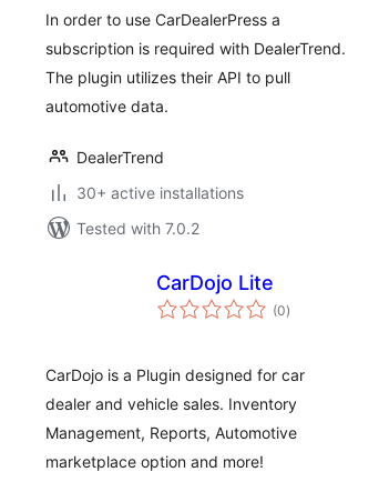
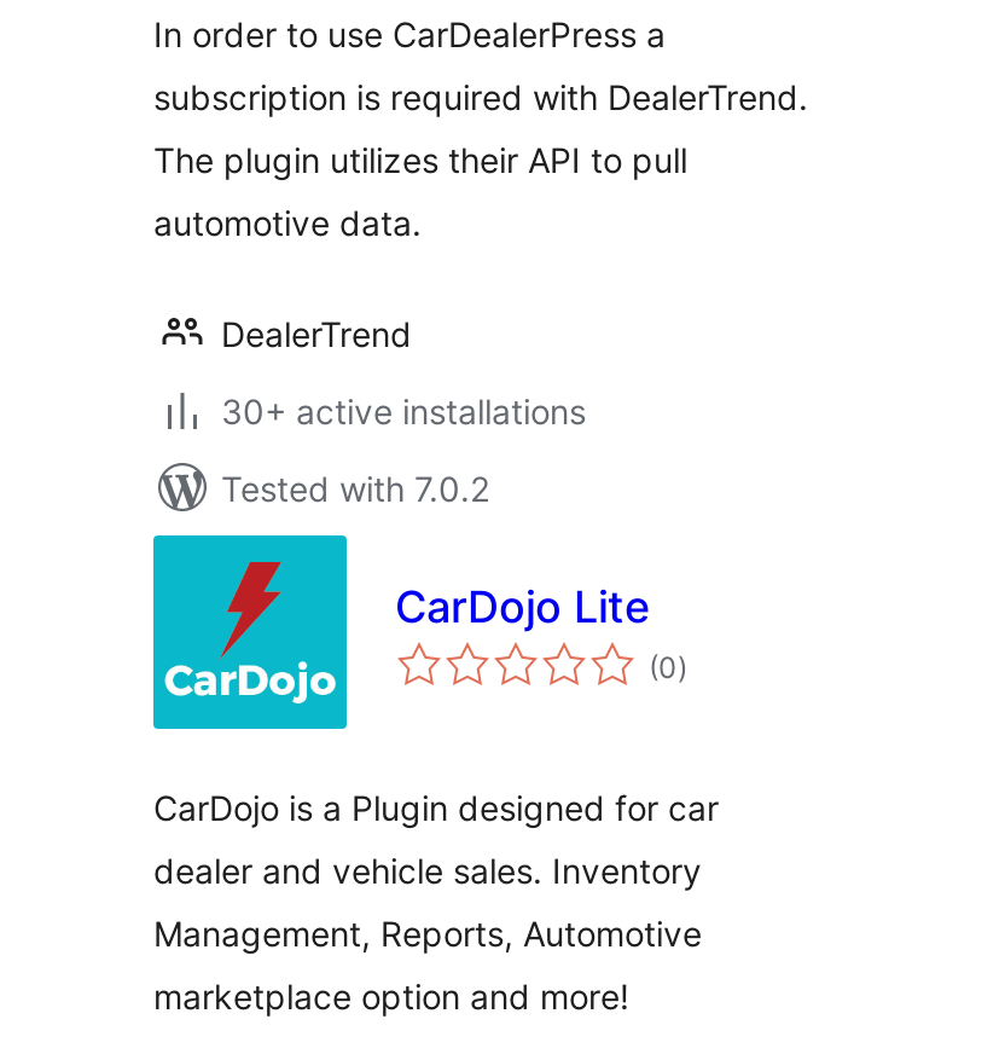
+ [image]
